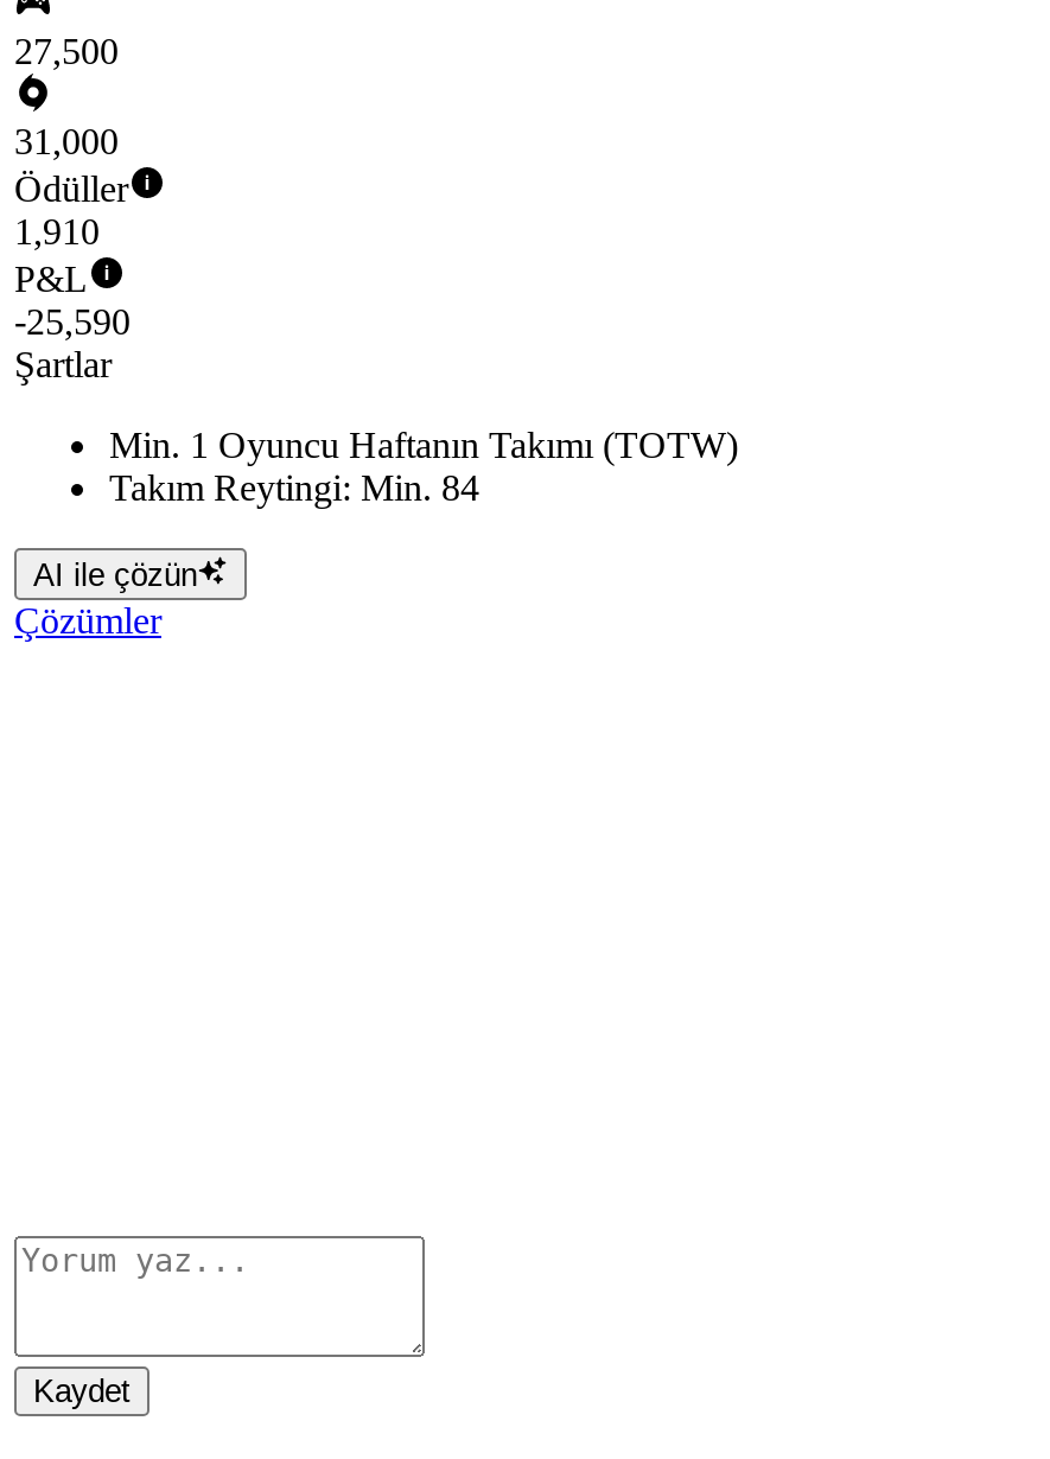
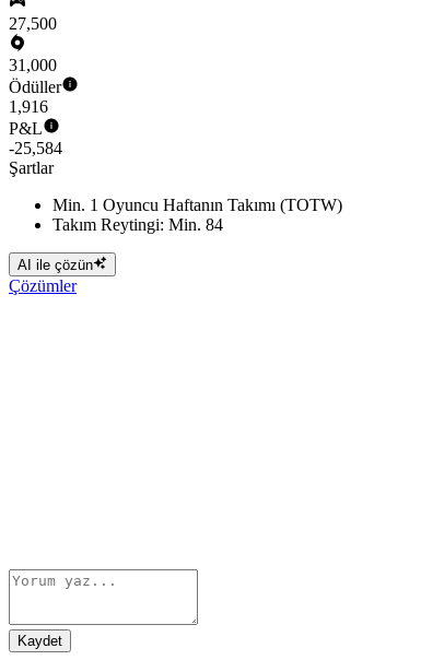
- 1,910
+ 1,916

- -25,590
+ -25,584
